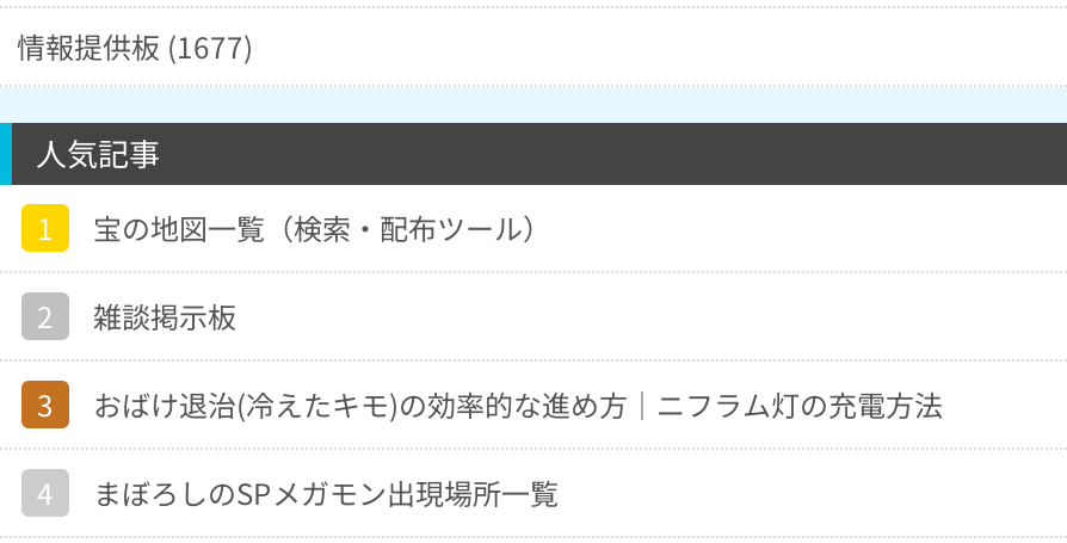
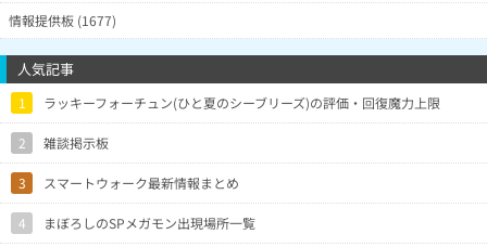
- 宝の地図一覧（検索・配布ツール）
+ ラッキーフォーチュン(ひと夏のシーブリーズ)の評価・回復魔力上限

- おばけ退治(冷えたキモ)の効率的な進め方｜ニフラム灯の充電方法
+ スマートウォーク最新情報まとめ
